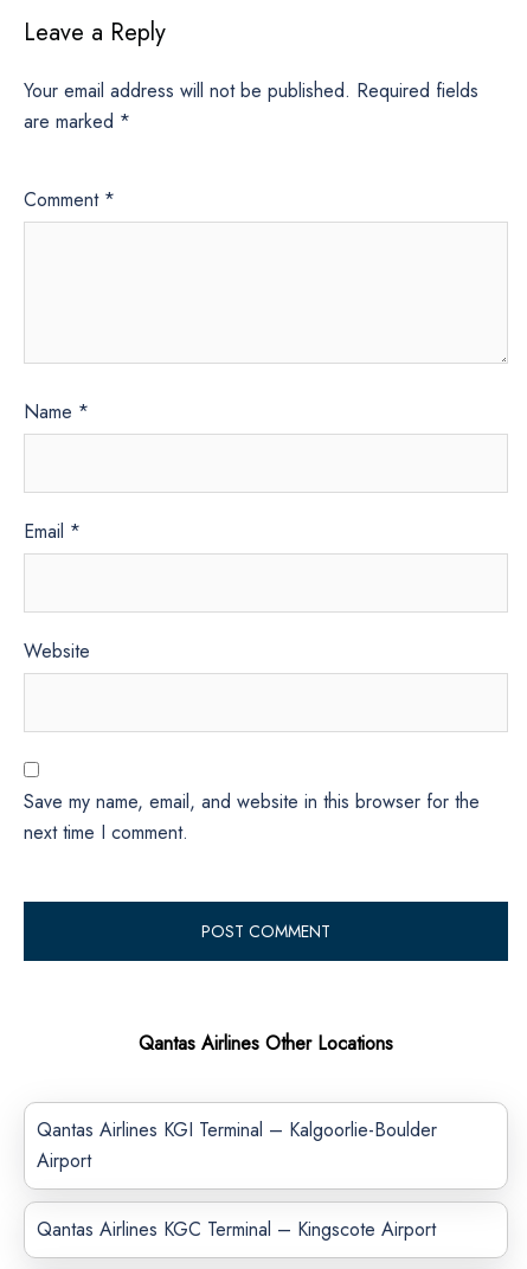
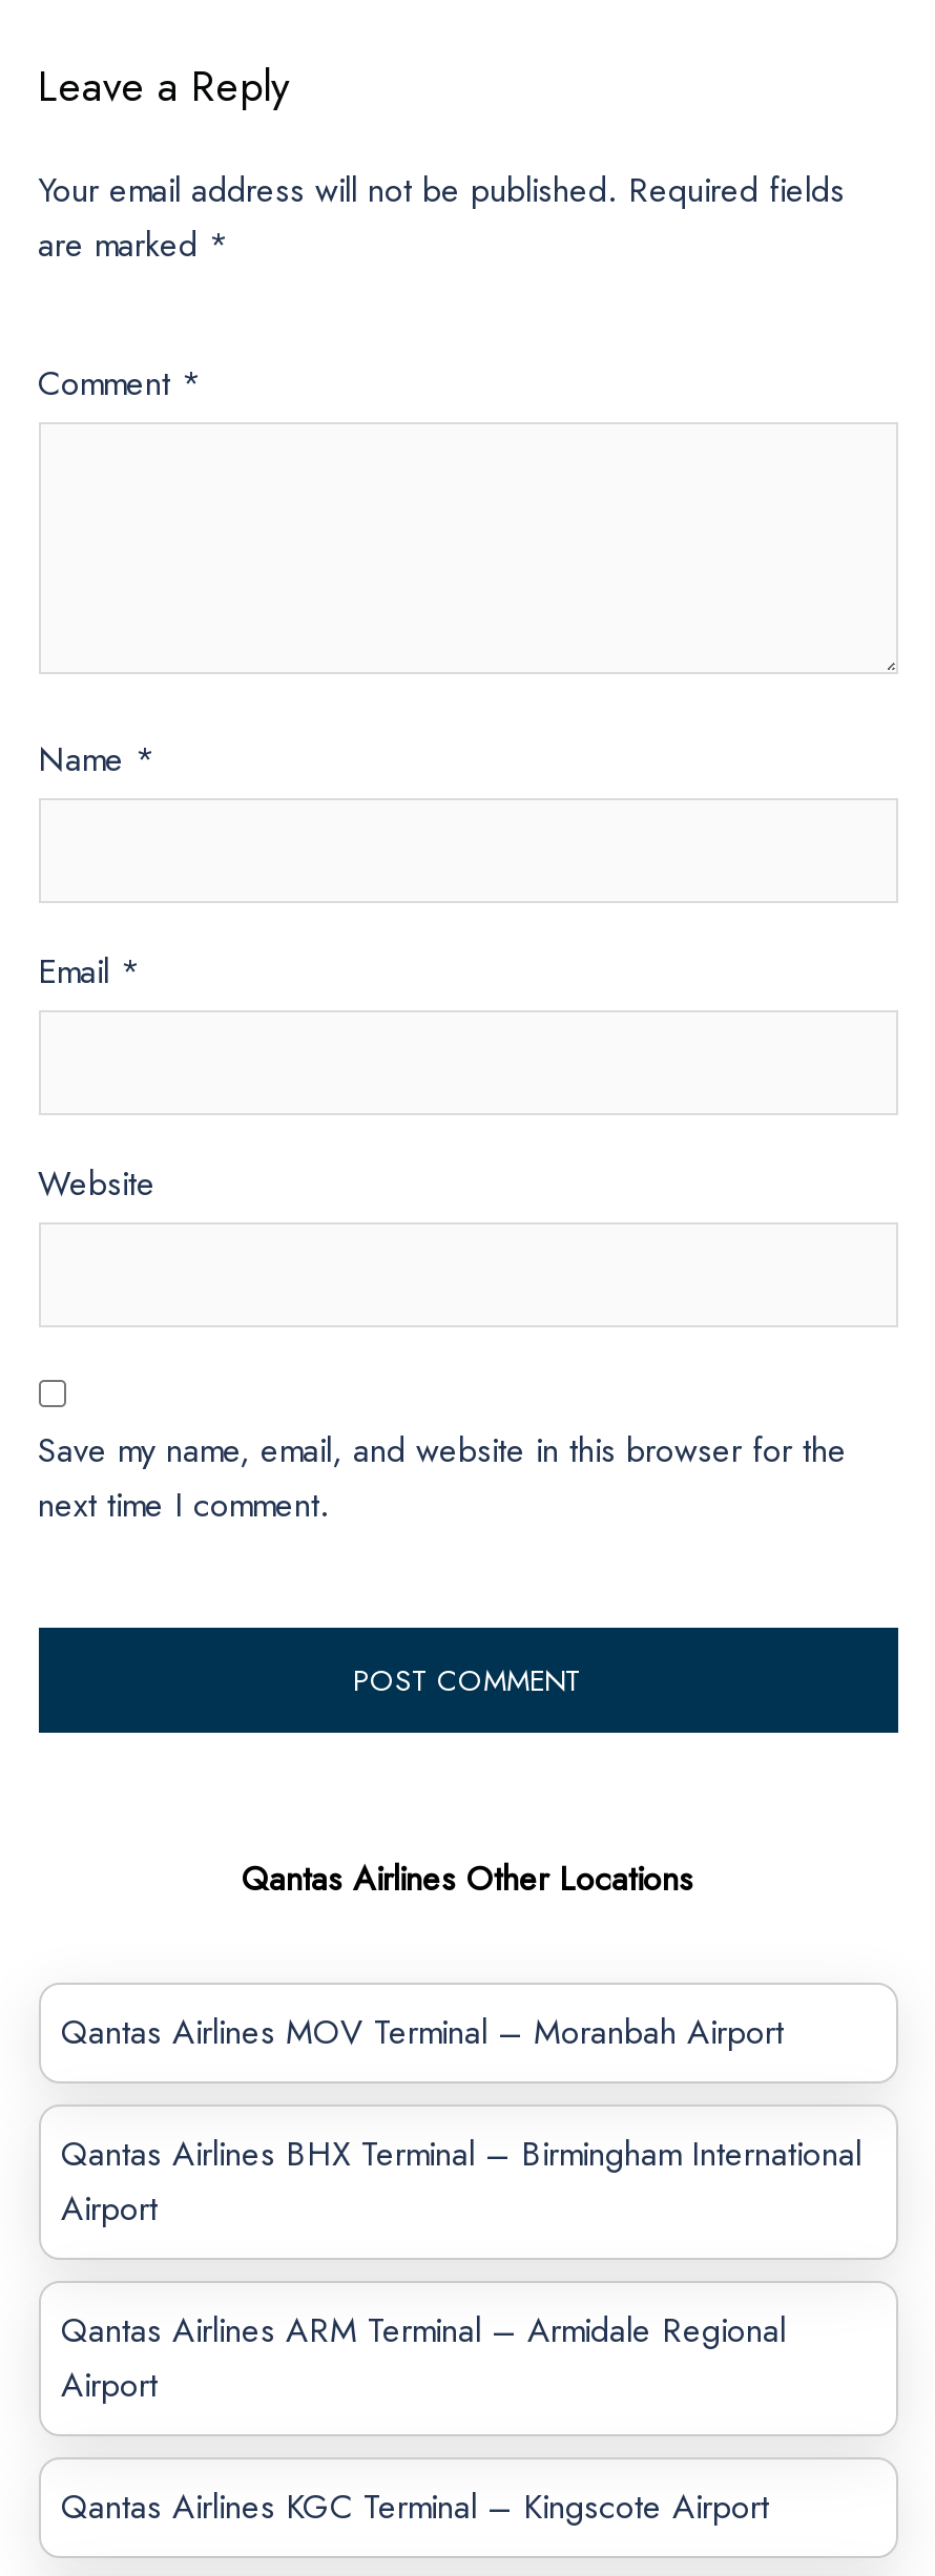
- Qantas Airlines KGI Terminal – Kalgoorlie-Boulder
+ Qantas Airlines MOV Terminal – Moranbah Airport
+ Qantas Airlines BHX Terminal – Birmingham International
+ Airport
+ Qantas Airlines ARM Terminal – Armidale Regional
